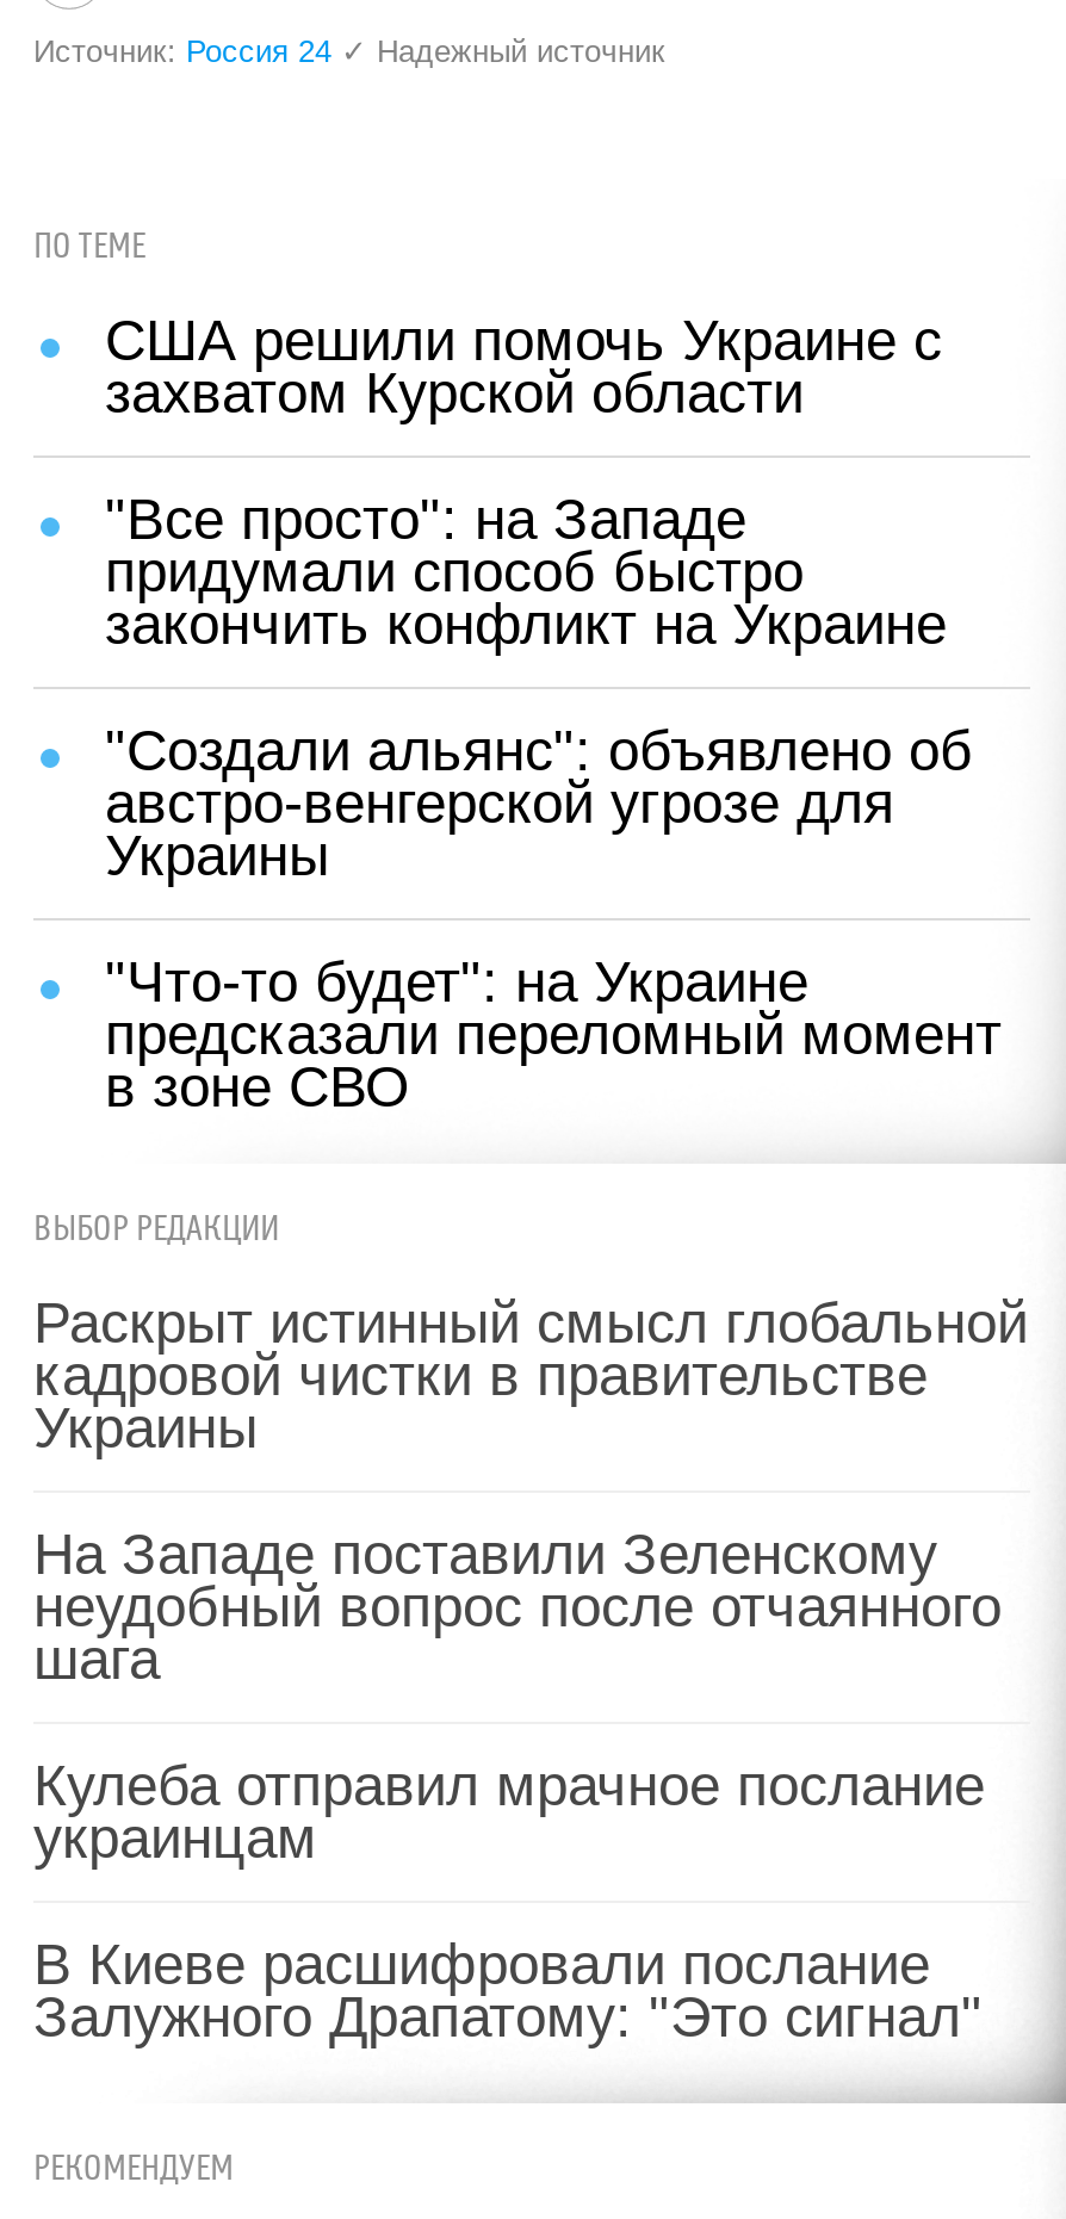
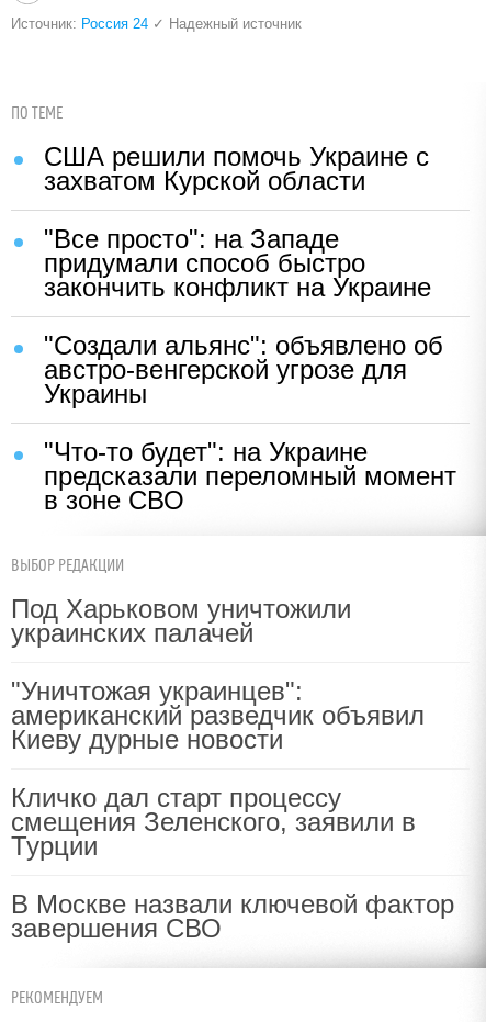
- Раскрыт истинный смысл глобальной
- кадровой чистки в правительстве
- Украины
+ Под Харьковом уничтожили
+ украинских палачей

- На Западе поставили Зеленскому
- неудобный вопрос после отчаянного
- шага
+ "Уничтожая украинцев":
+ американский разведчик объявил
+ Киеву дурные новости

- Кулеба отправил мрачное послание
- украинцам
+ Кличко дал старт процессу
+ смещения Зеленского, заявили в
+ Турции

- В Киеве расшифровали послание
- Залужного Драпатому: "Это сигнал"
+ В Москве назвали ключевой фактор
+ завершения СВО
